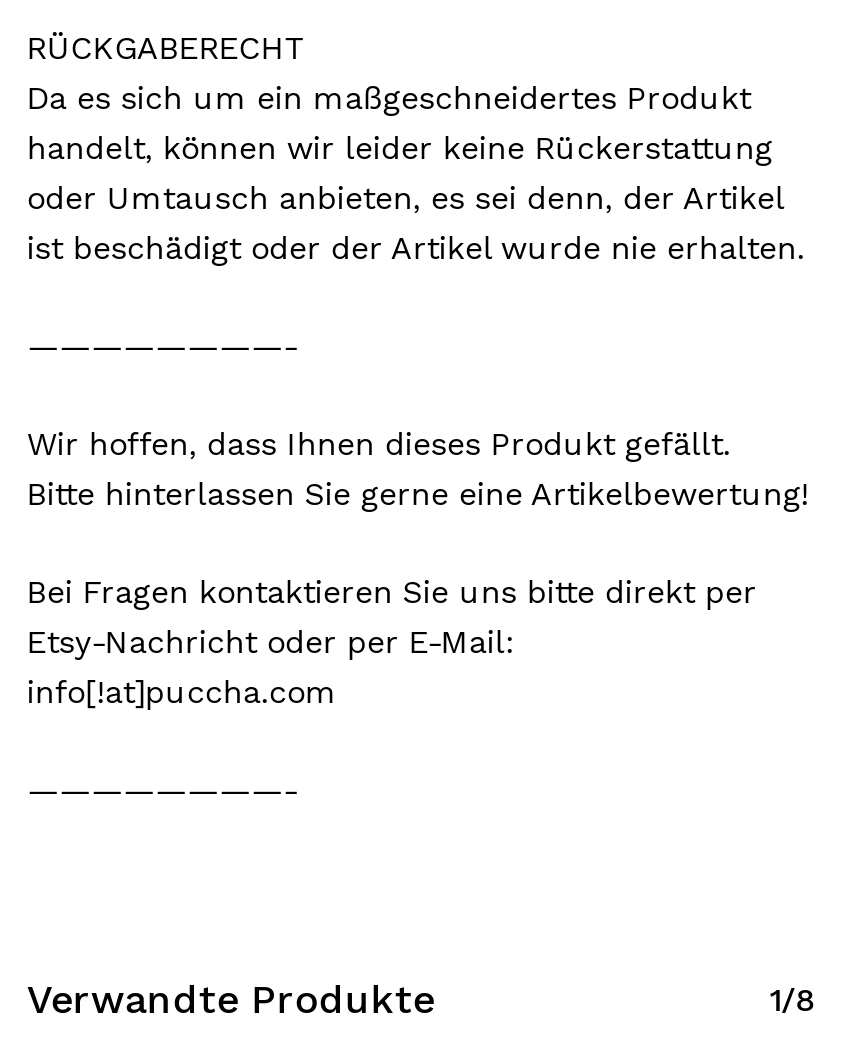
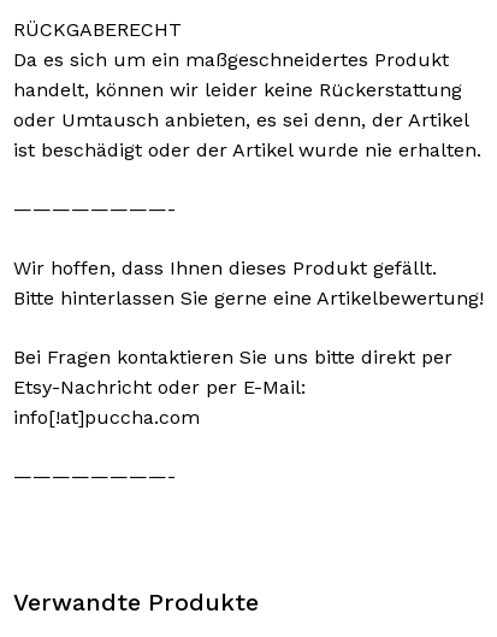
- 1/8
